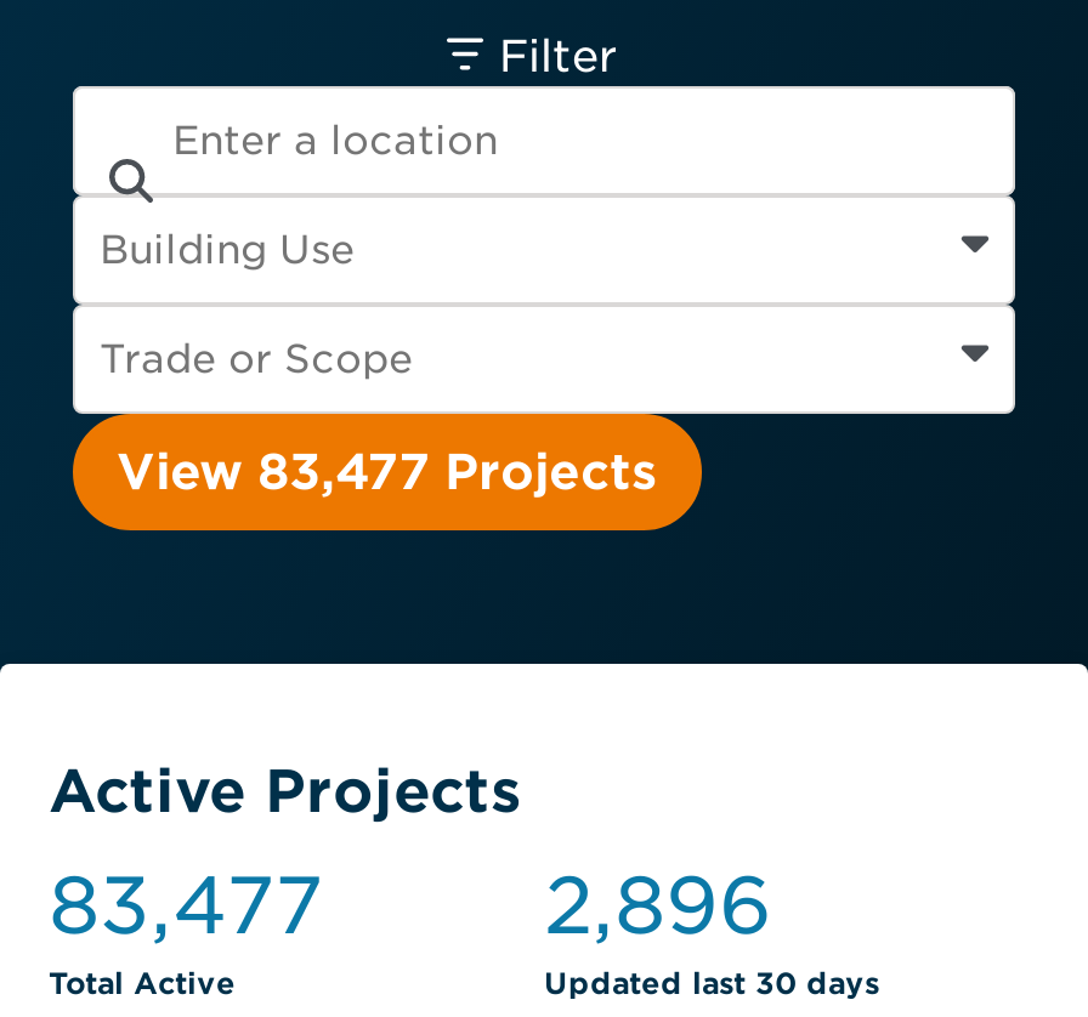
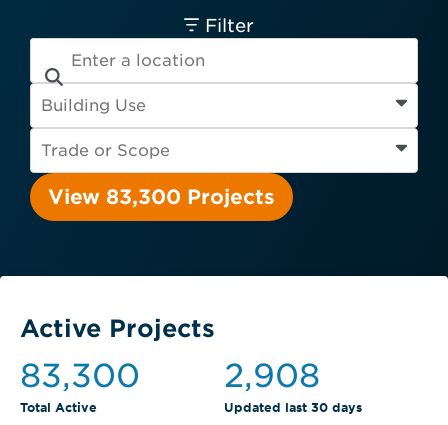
- View 83,477 Projects
+ View 83,300 Projects

- 83,477
+ 83,300

- 2,896
+ 2,908
